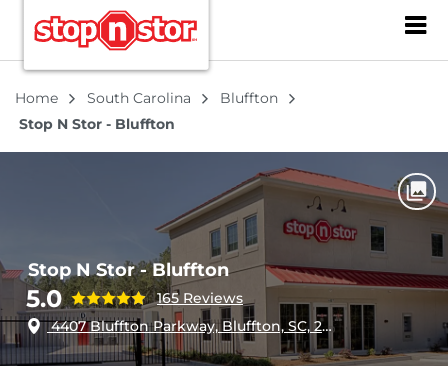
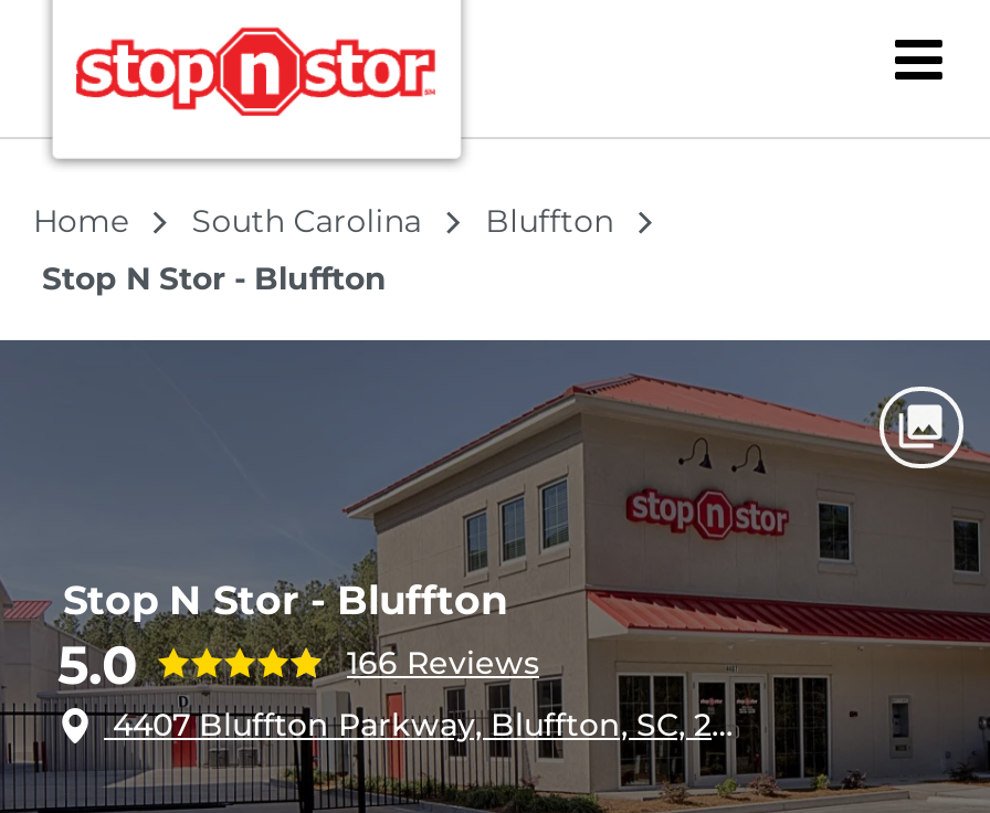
- 165 Reviews
+ 166 Reviews
